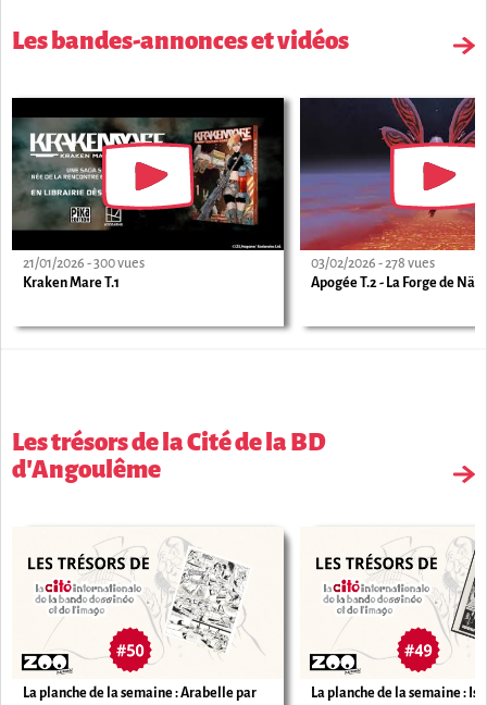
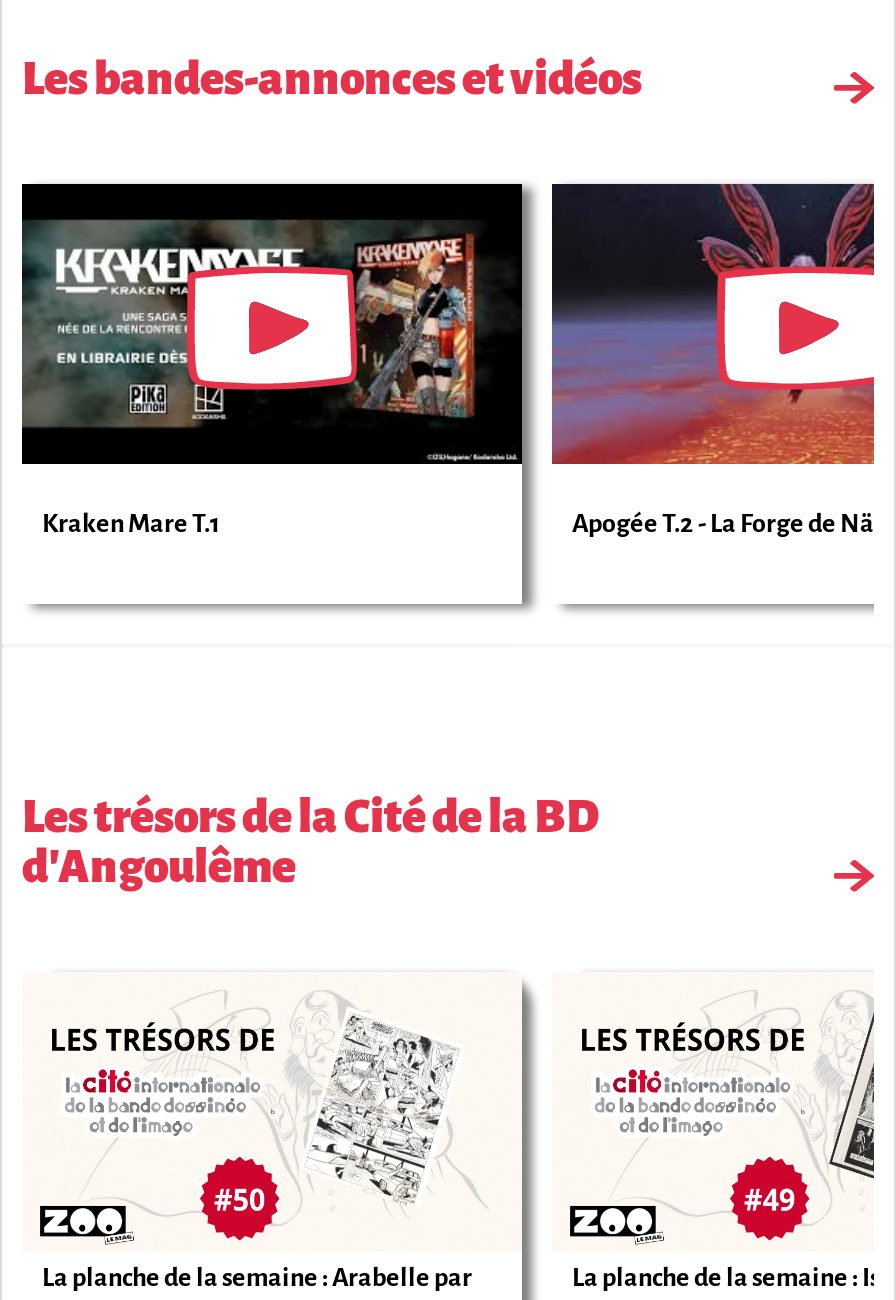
- 21/01/2026 - 300 vues

- 03/02/2026 - 278 vues
